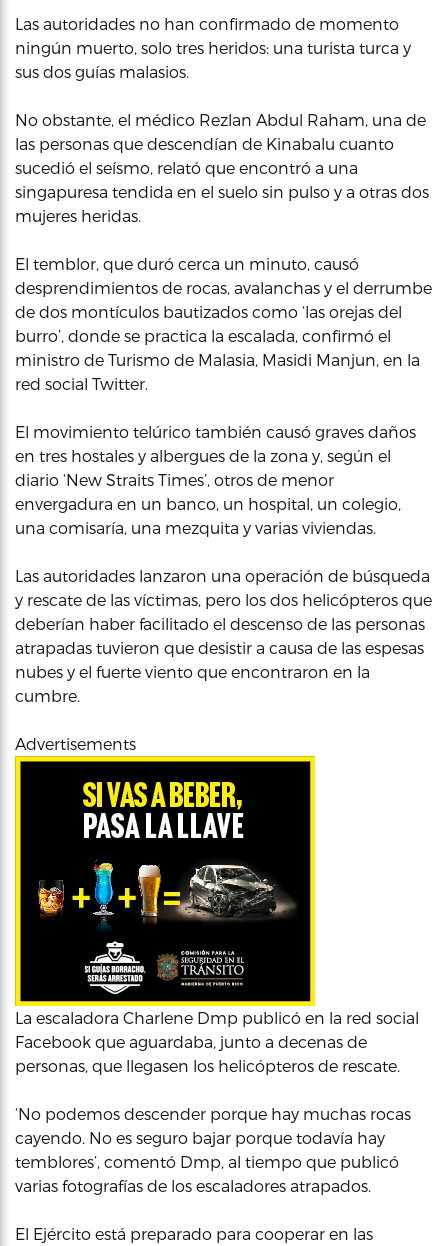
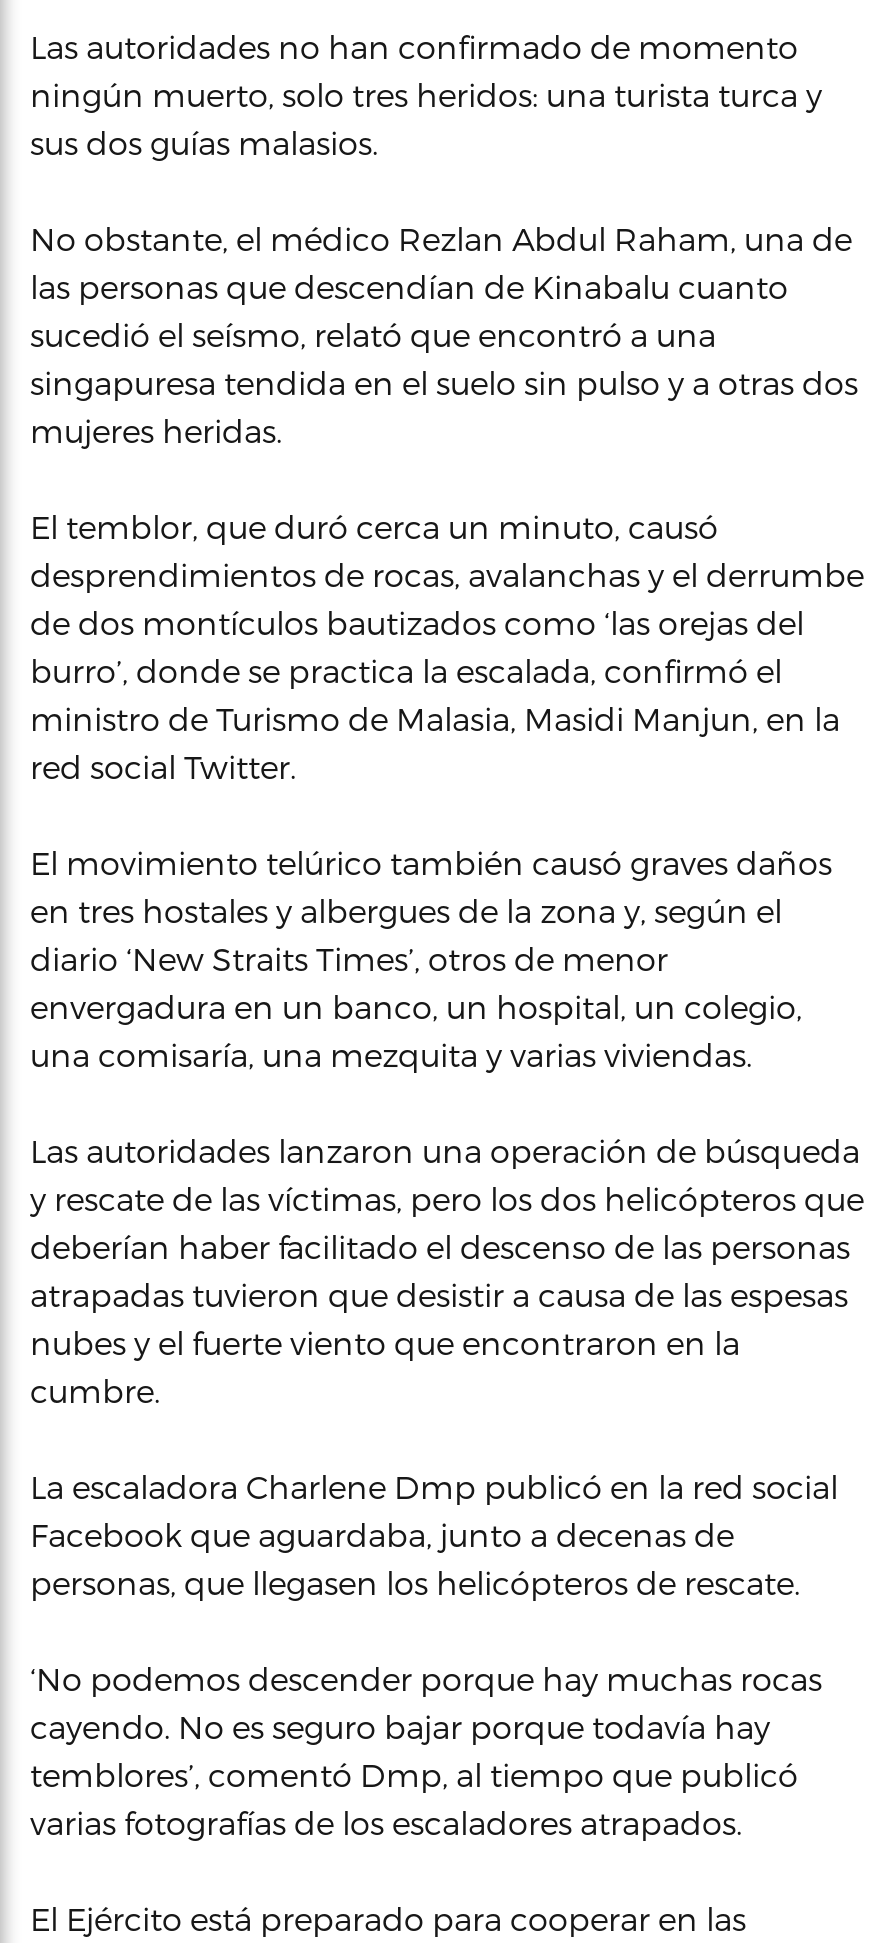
- Advertisements

- [image]
